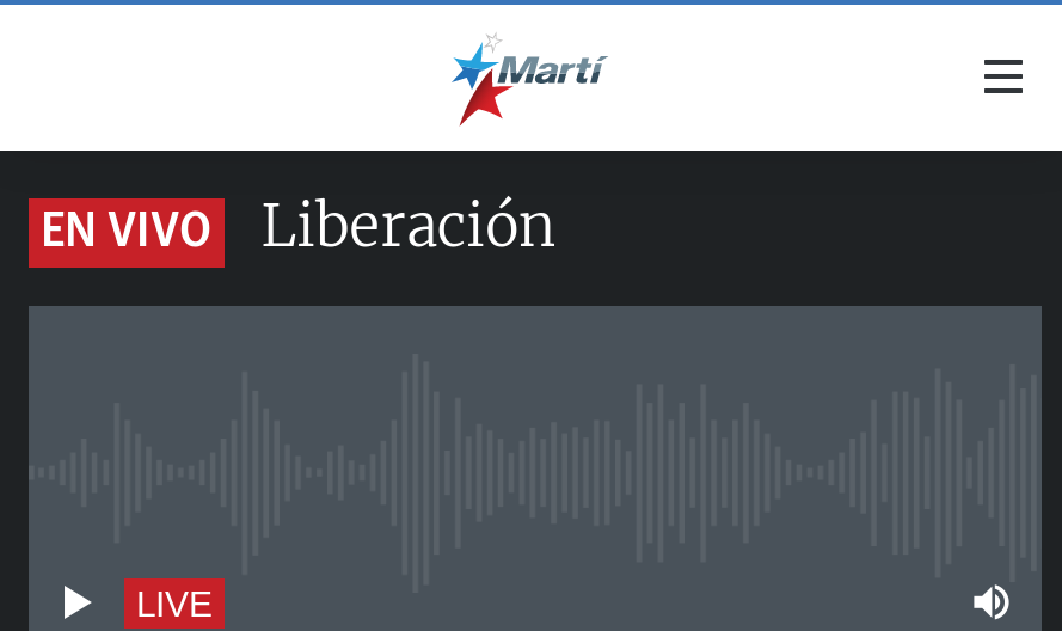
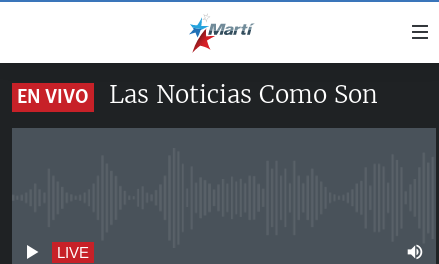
- Liberación
+ Las Noticias Como Son
